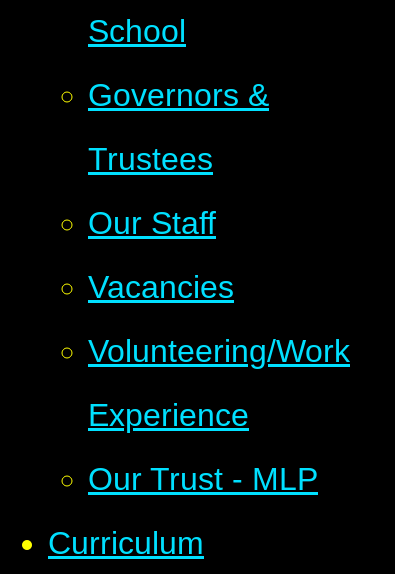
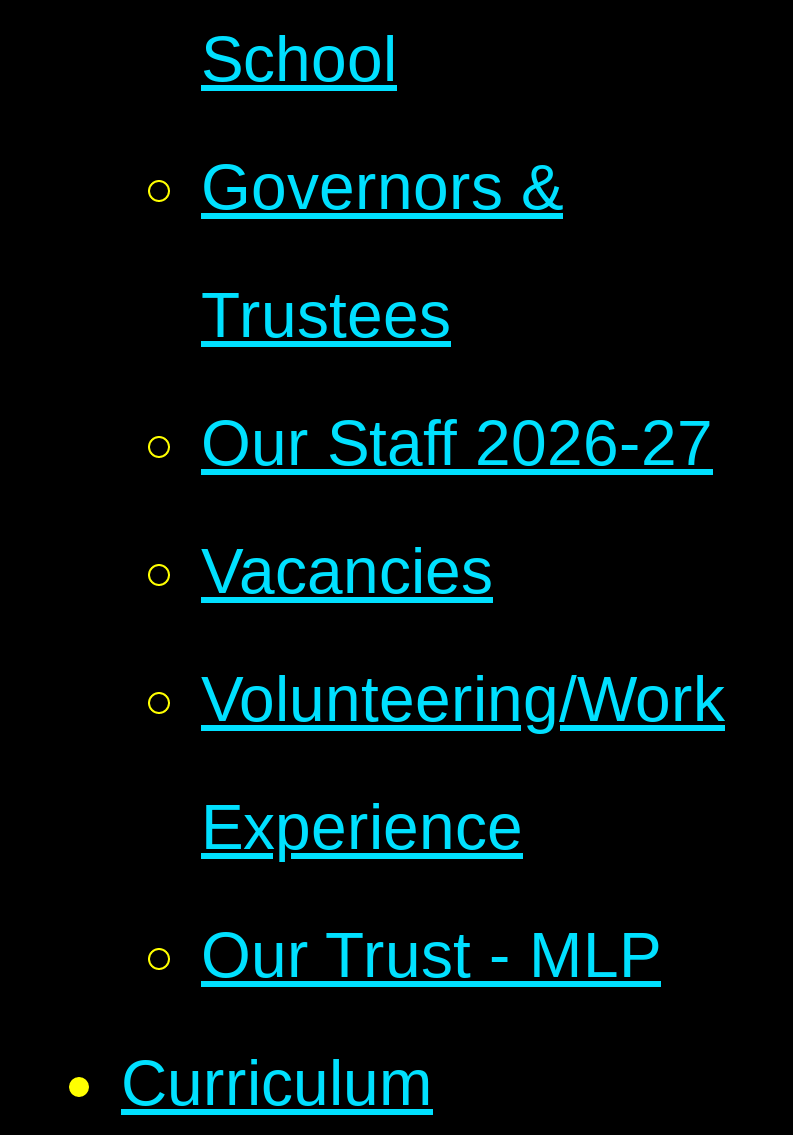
- Our Staff
+ Our Staff 2026-27
